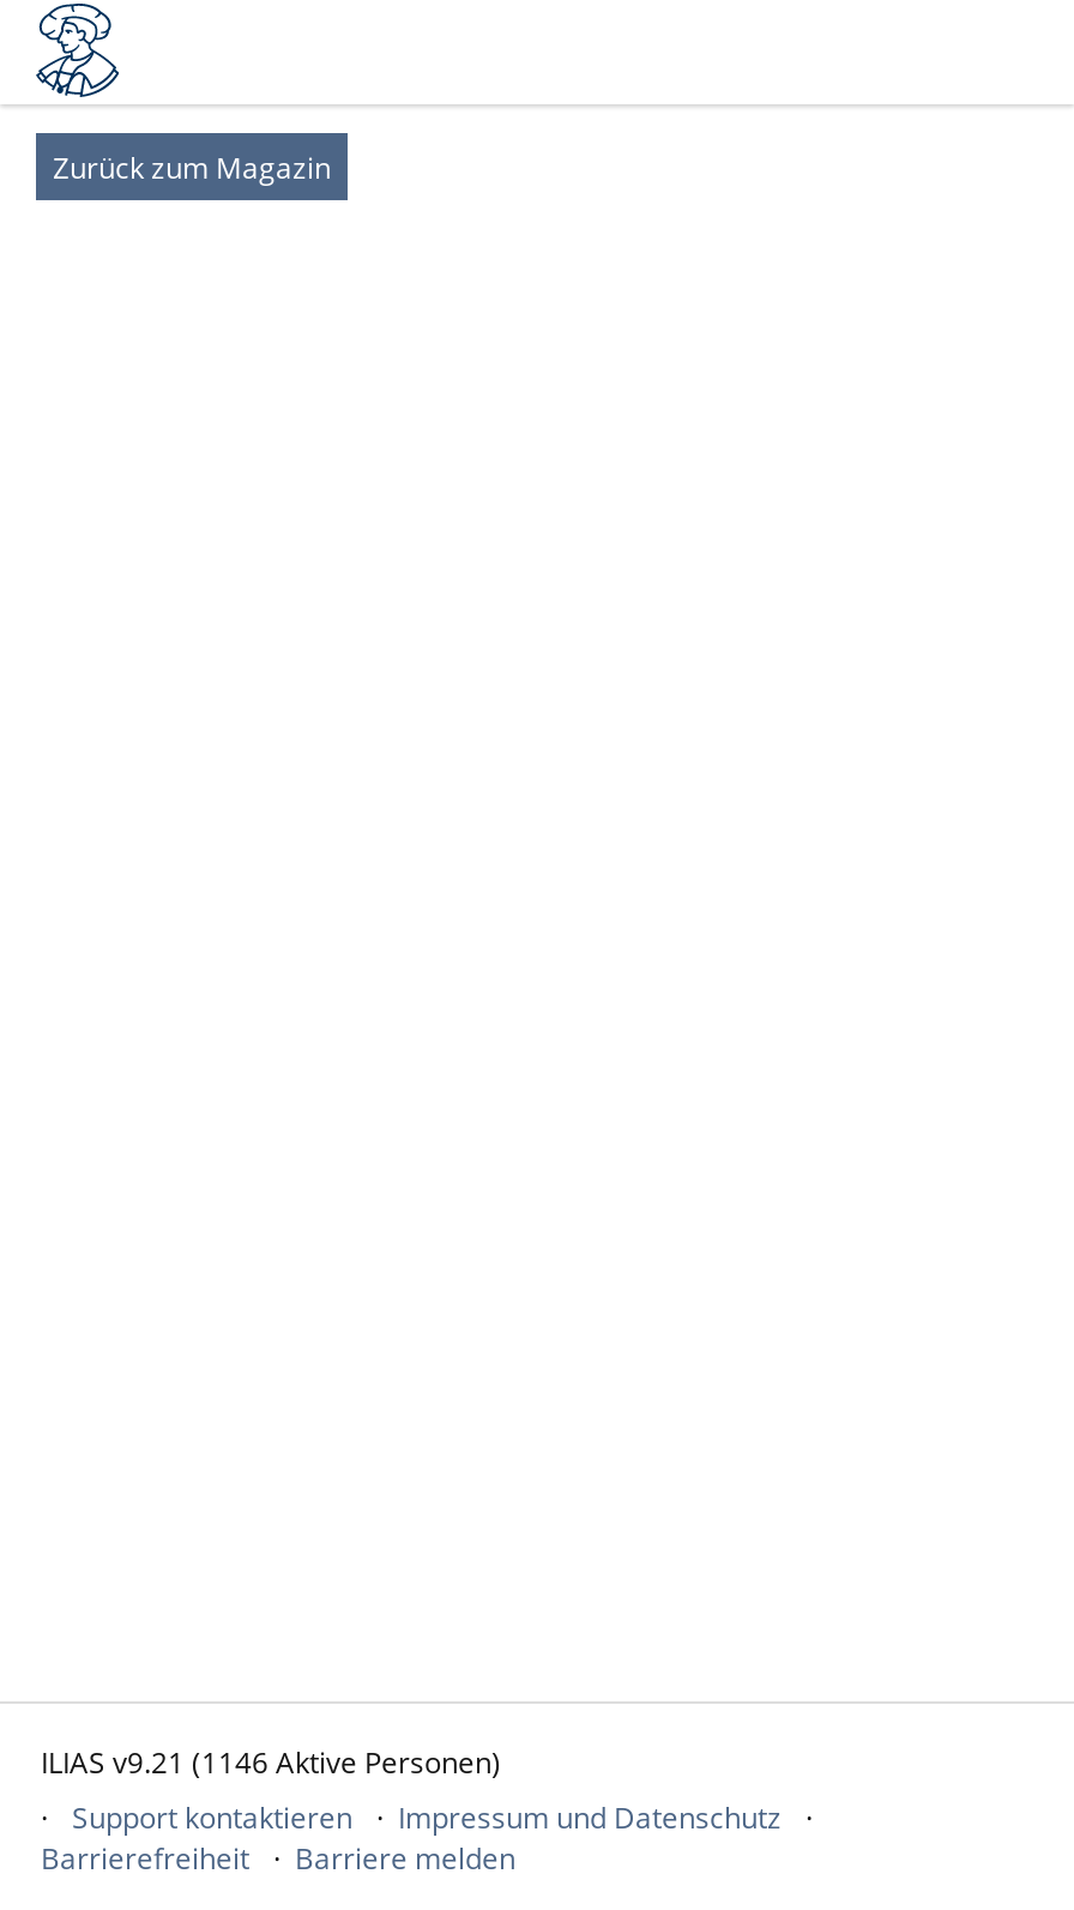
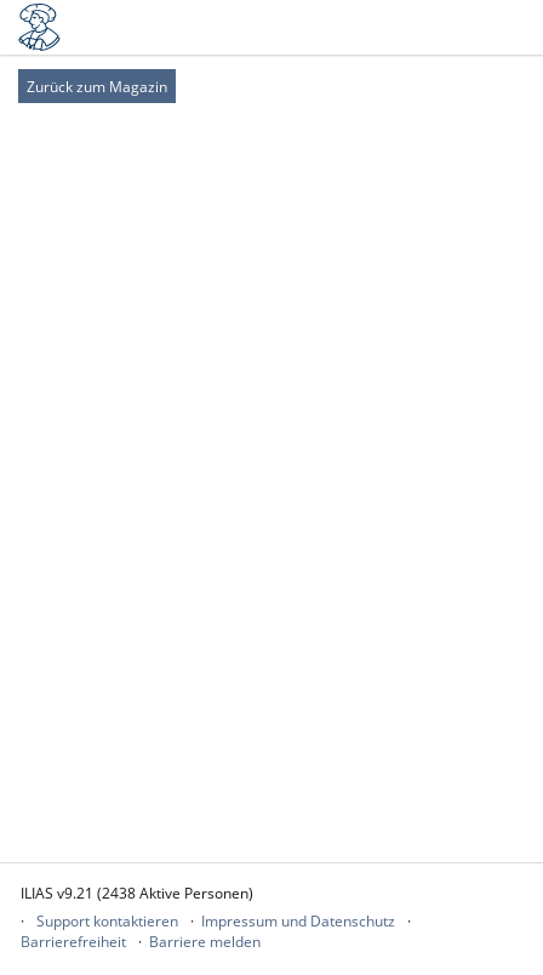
- ILIAS v9.21 (1146 Aktive Personen)
+ ILIAS v9.21 (2438 Aktive Personen)
